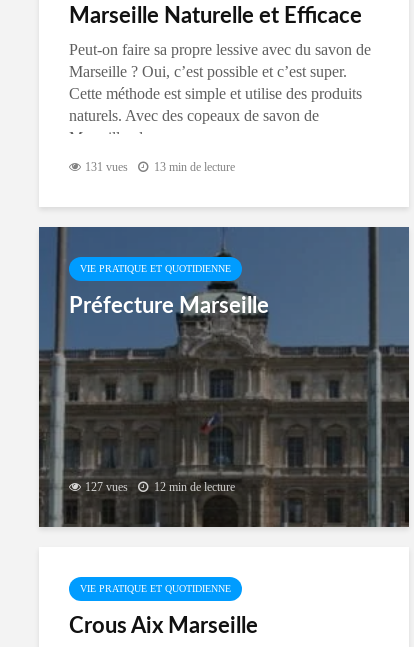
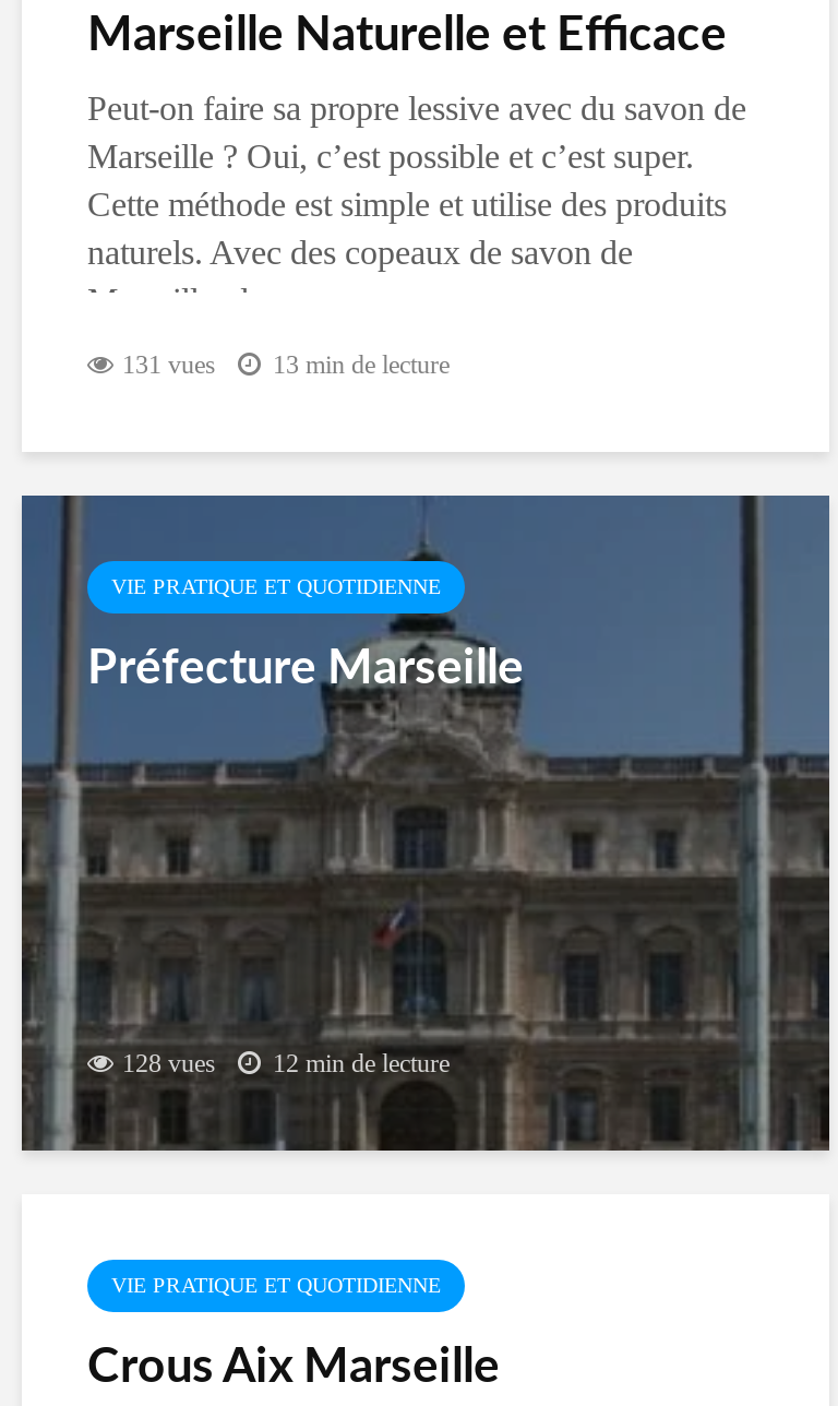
- 127 vues 12 min de lecture
+ 128 vues 12 min de lecture
